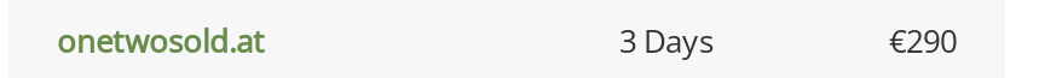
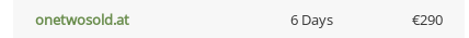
- 3 Days
+ 6 Days
